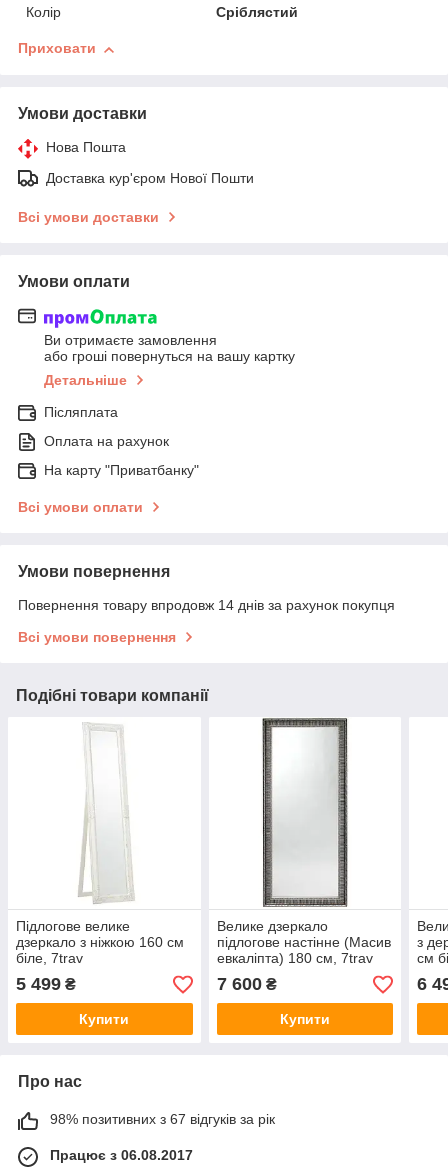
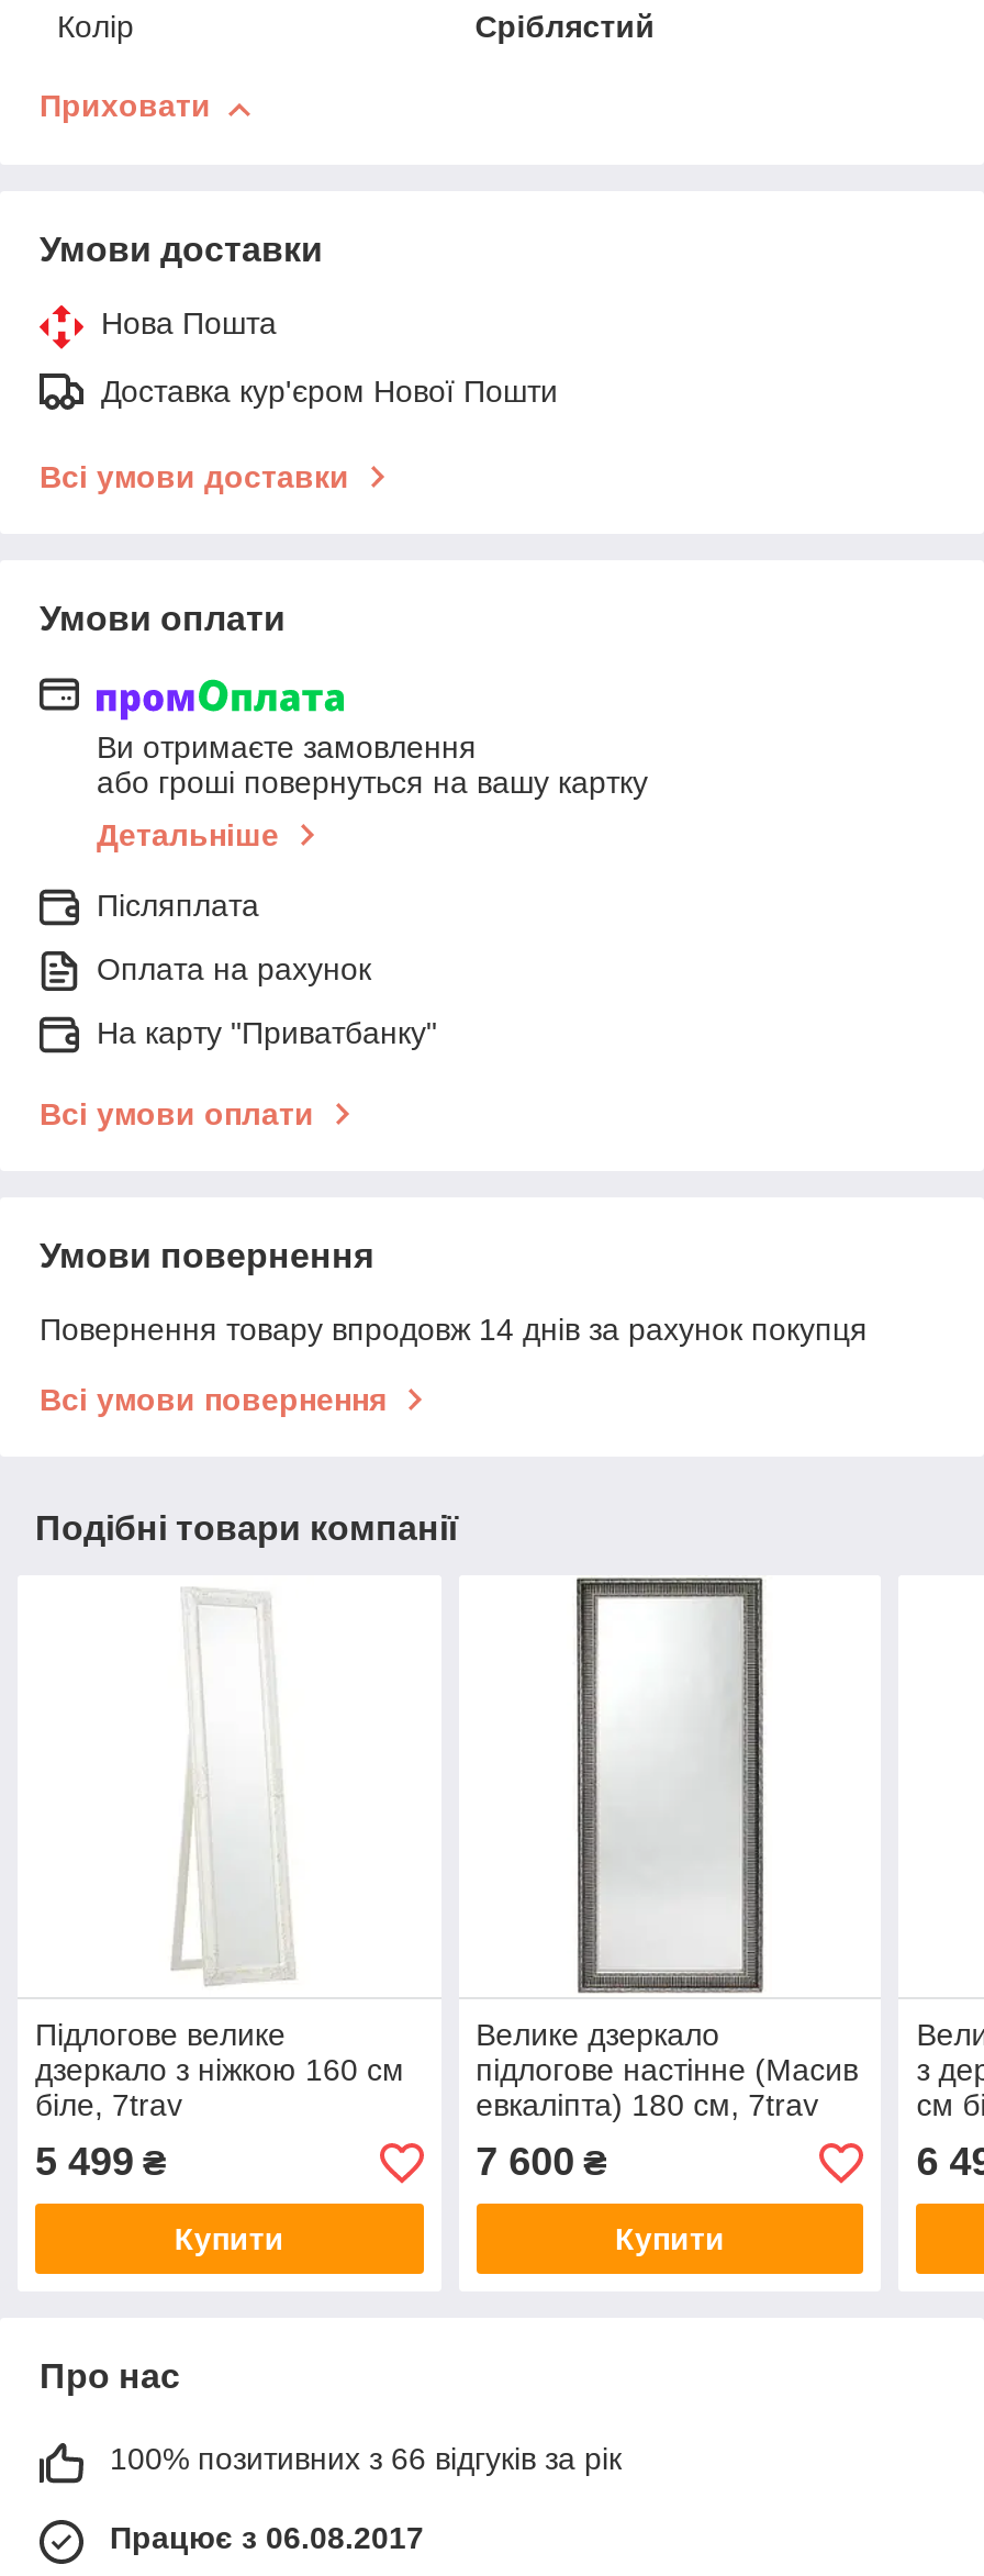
- 98% позитивних з 67 відгуків за рік
+ 100% позитивних з 66 відгуків за рік
